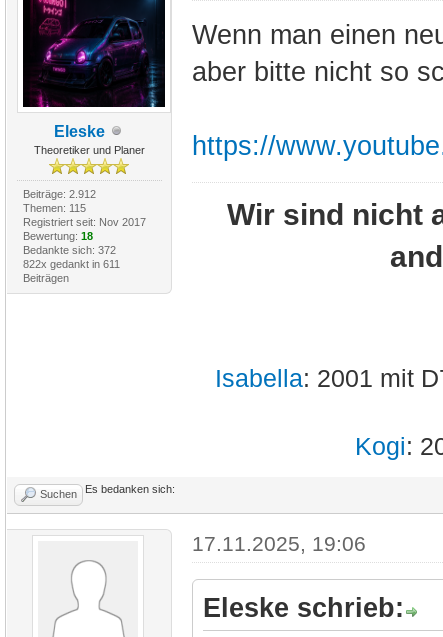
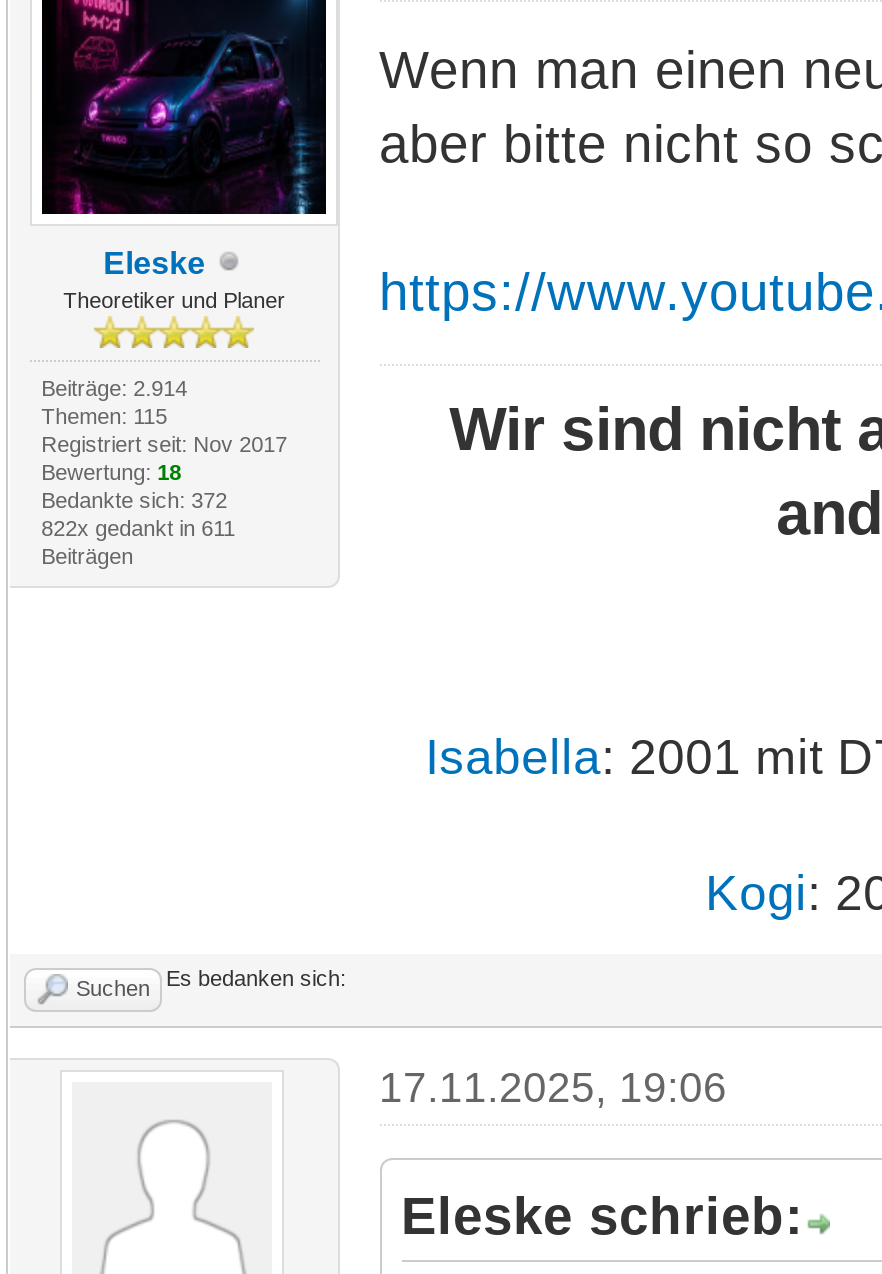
- Beiträge: 2.912
+ Beiträge: 2.914
